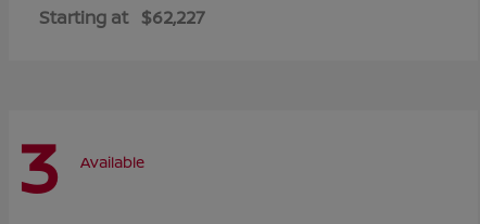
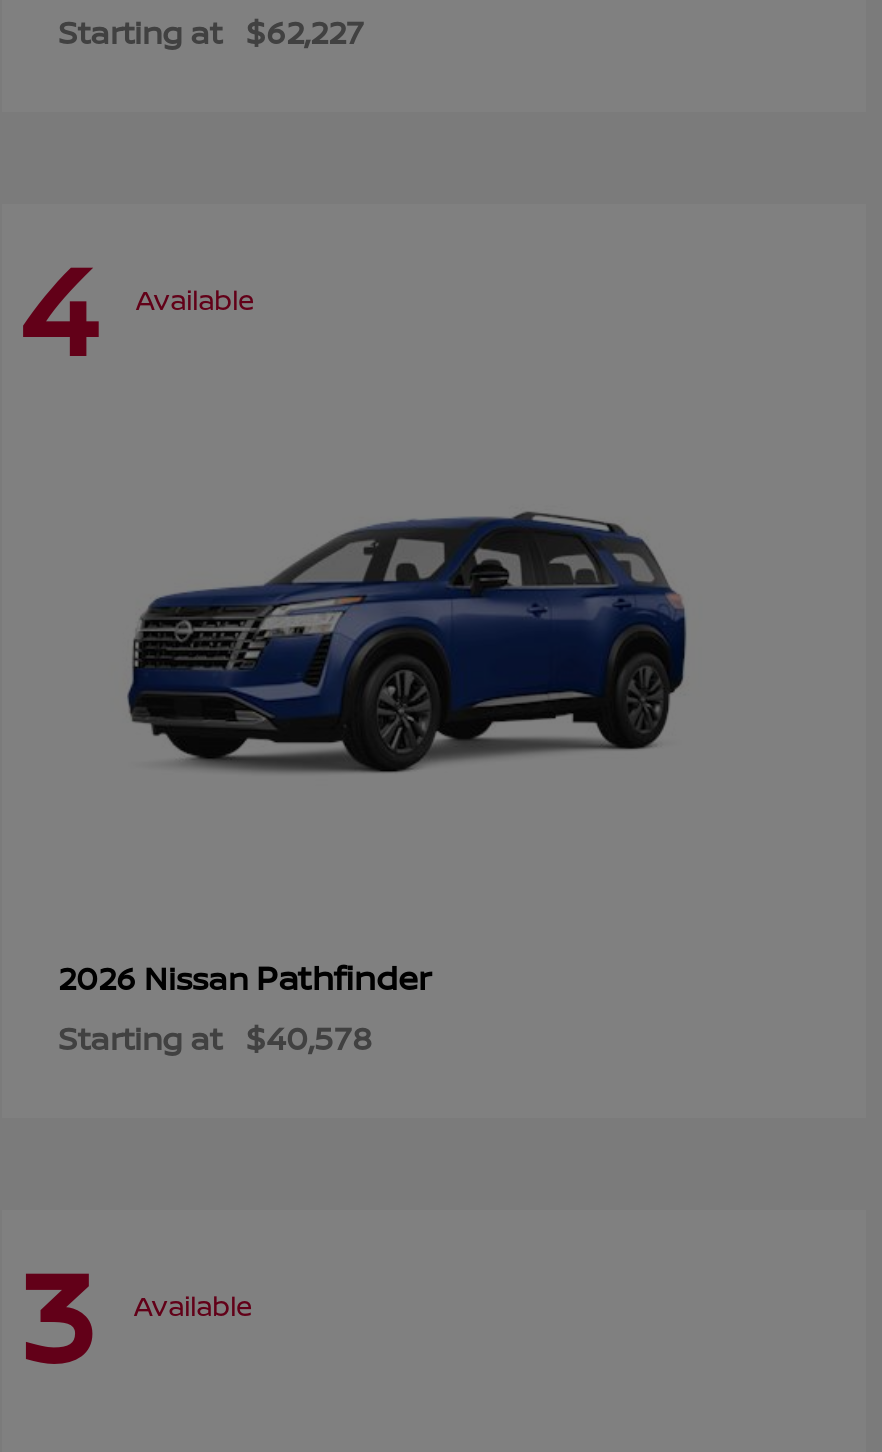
+ 4
+ Available

+ 2026 Nissan Pathfinder
+ Starting at $40,578

+ [image]
